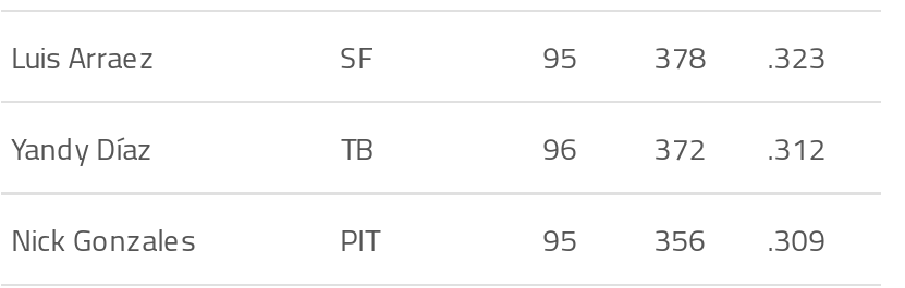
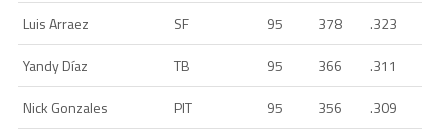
- 96
+ 95

- 372
+ 366

- .312
+ .311
